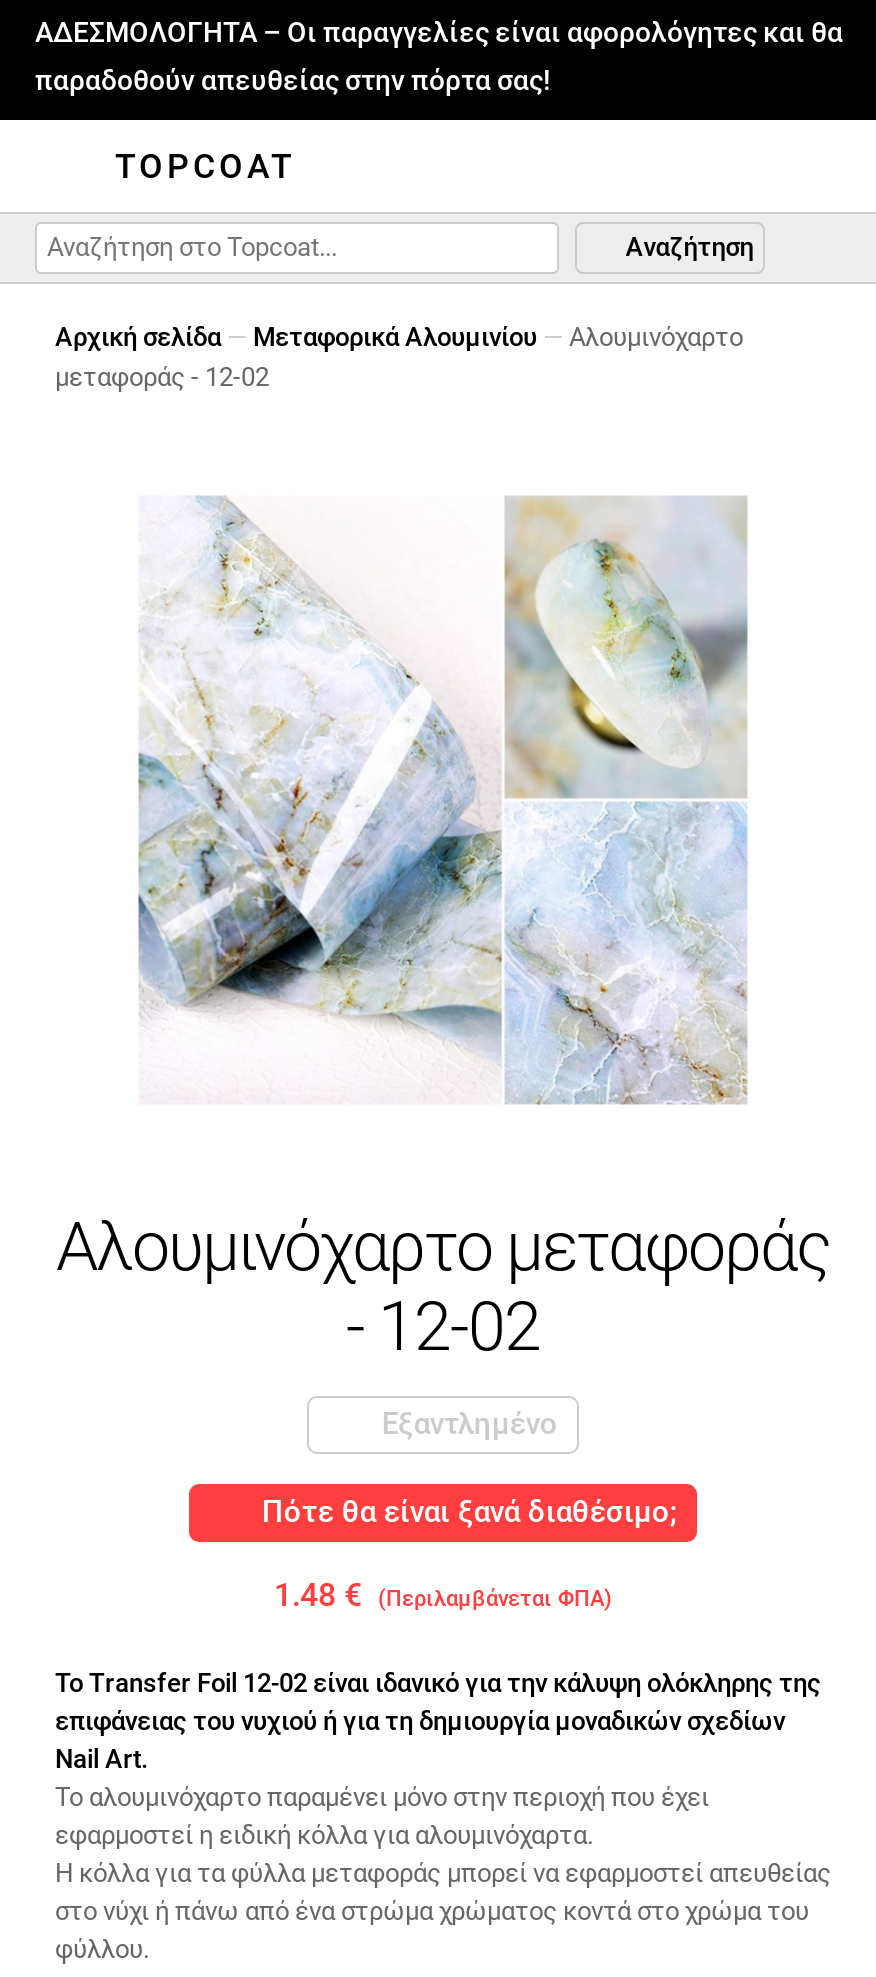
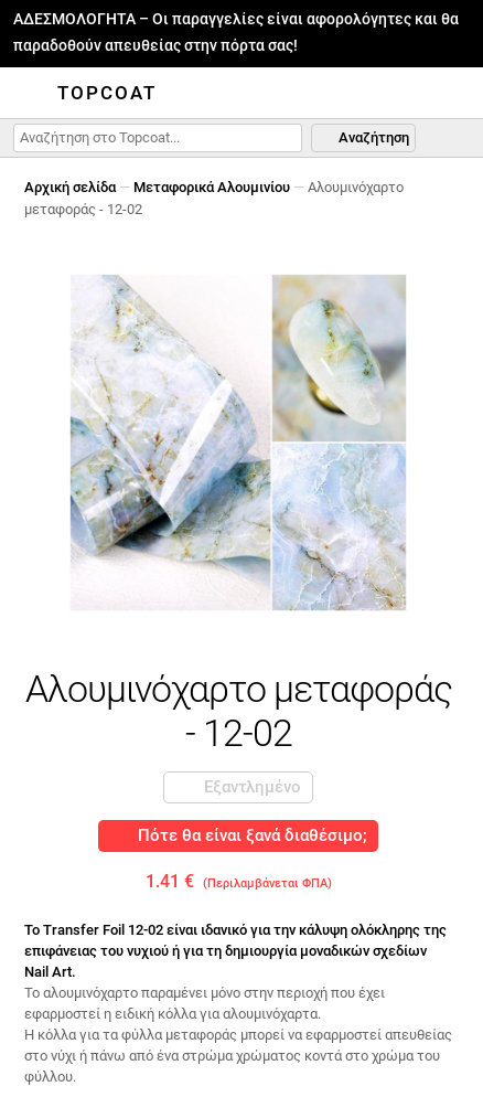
- 1.48 €(Περιλαμβάνεται ΦΠΑ)
+ 1.41 €(Περιλαμβάνεται ΦΠΑ)
